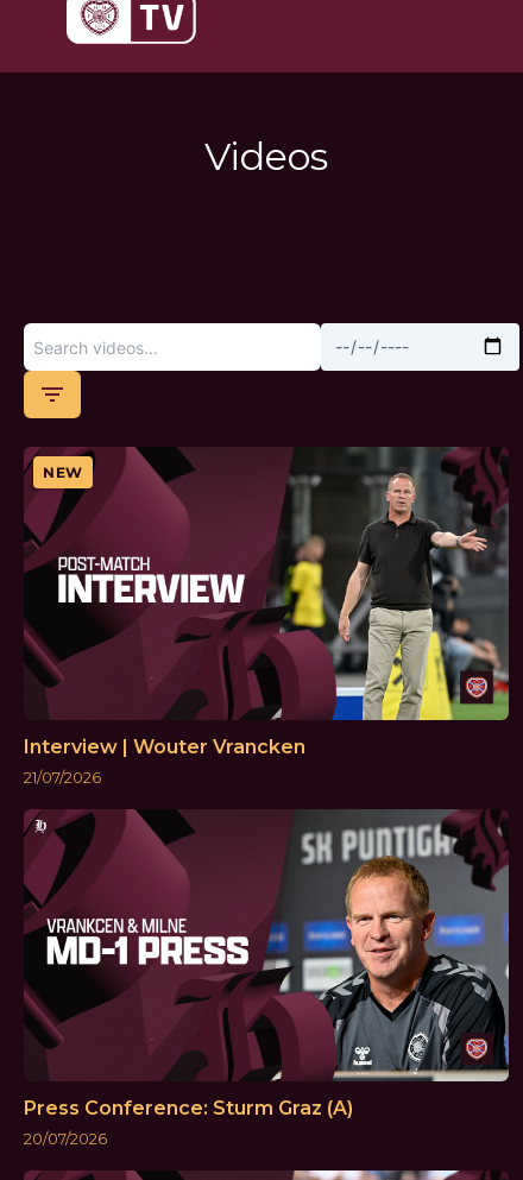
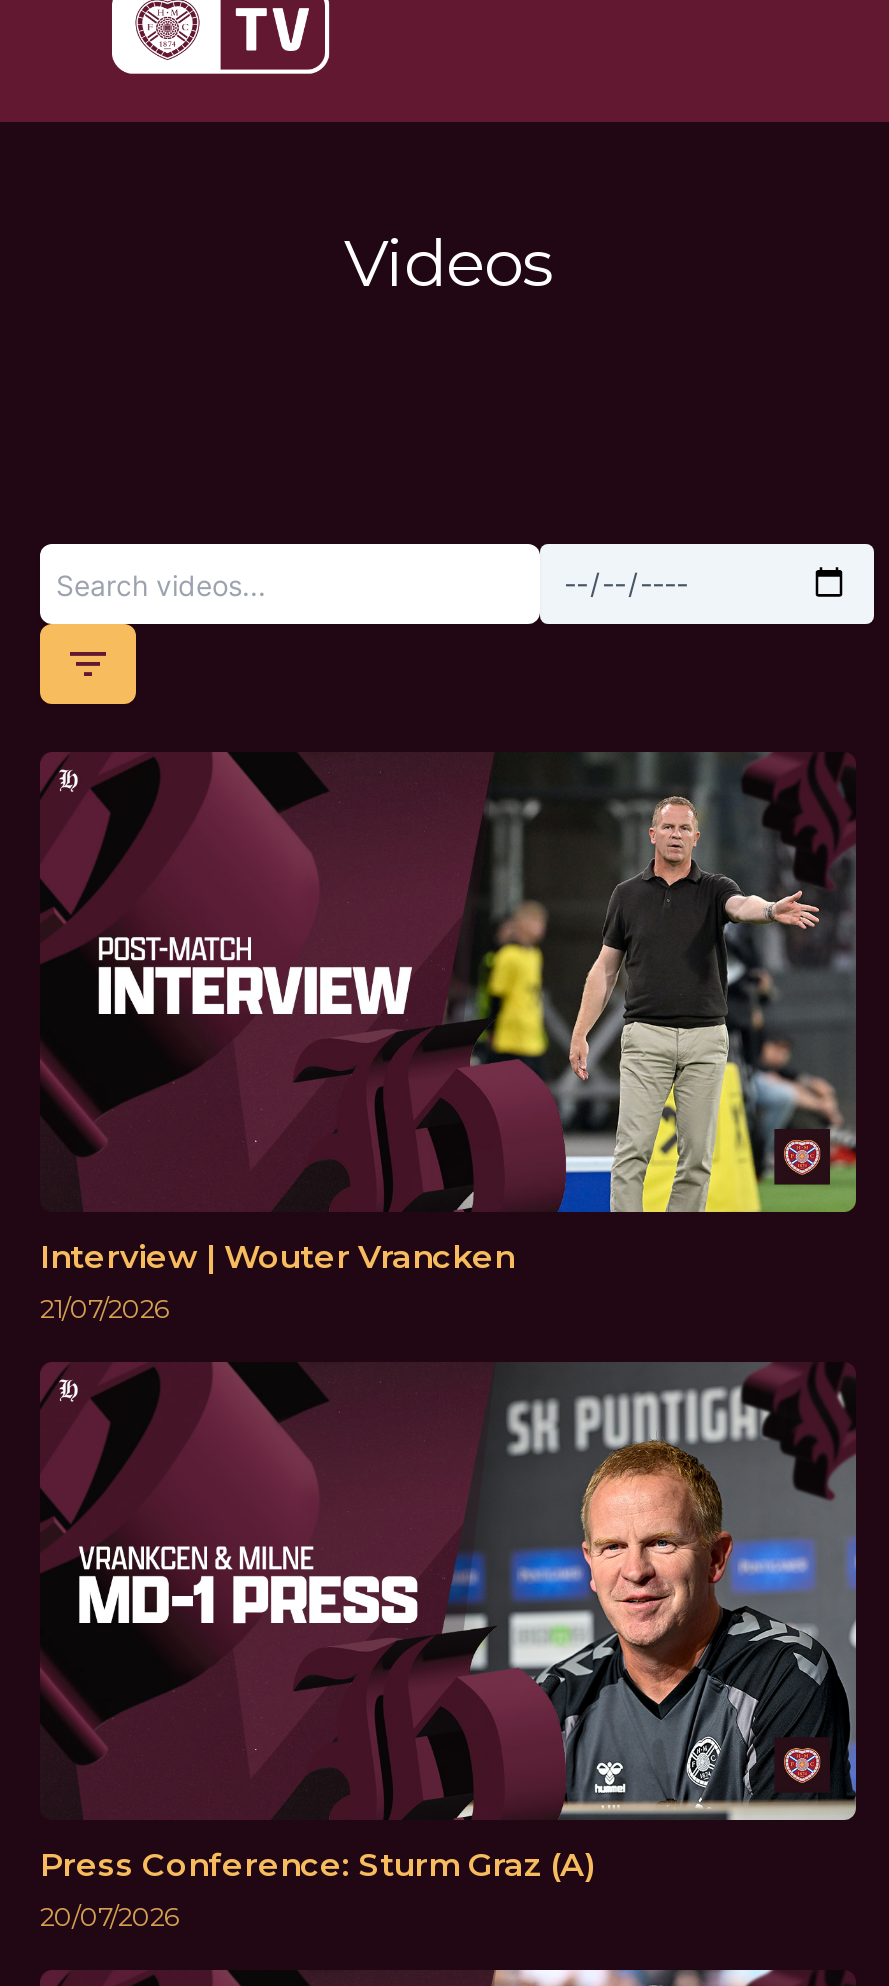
- NEW
